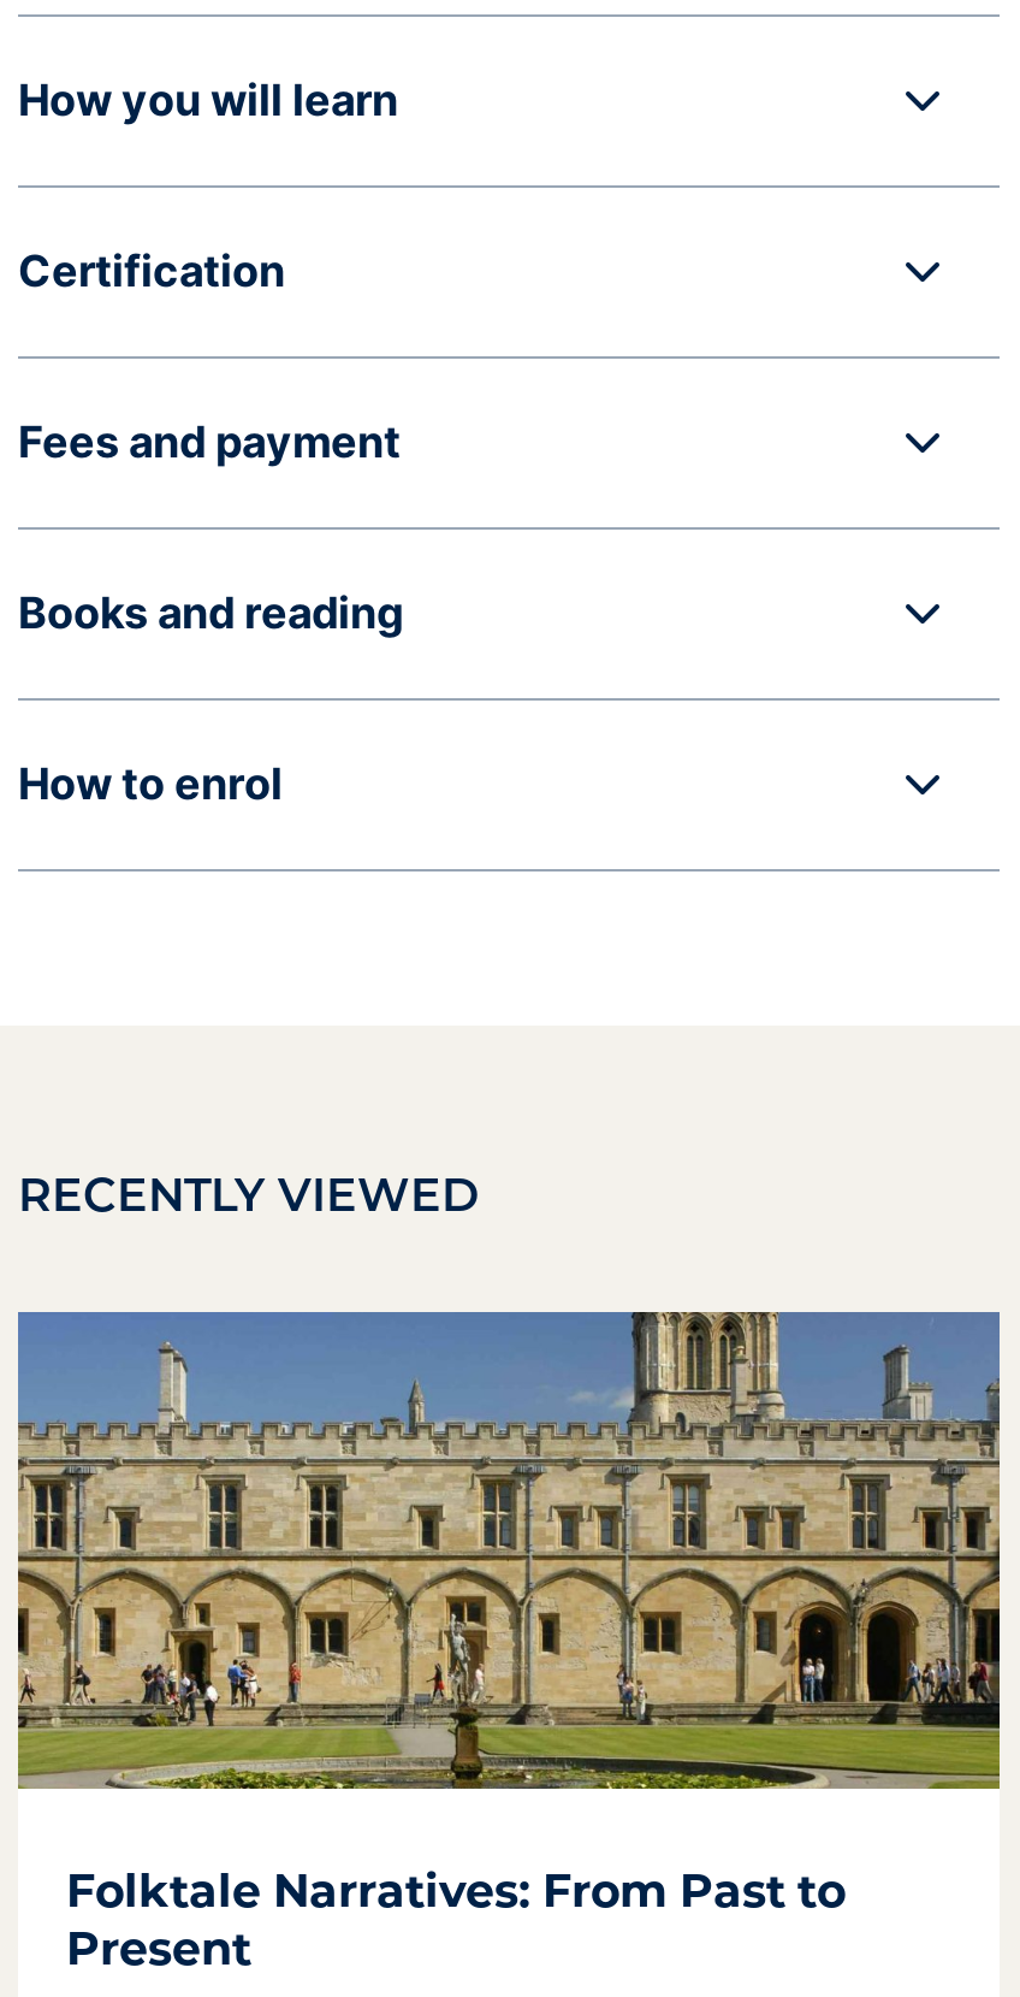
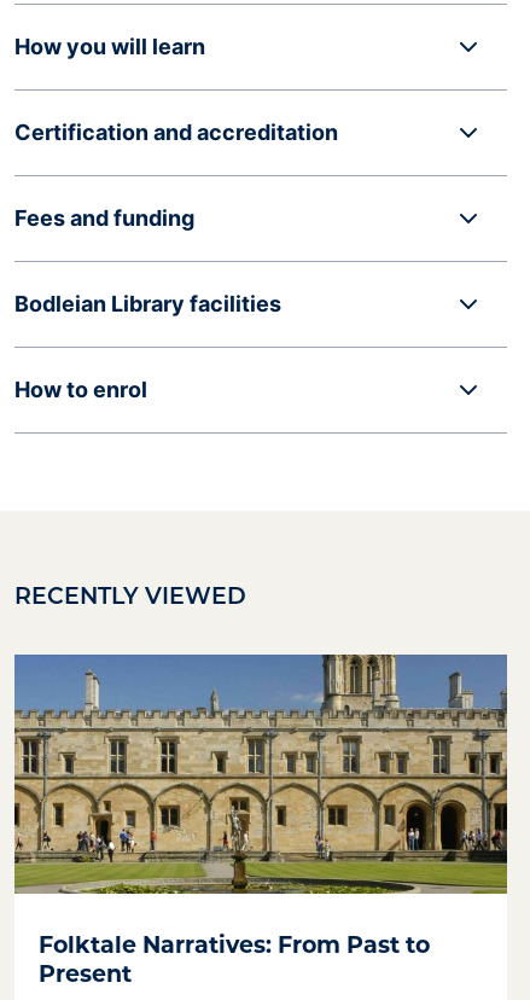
- Certification
+ Certification and accreditation

- Fees and payment
+ Fees and funding

- Books and reading
+ Bodleian Library facilities
